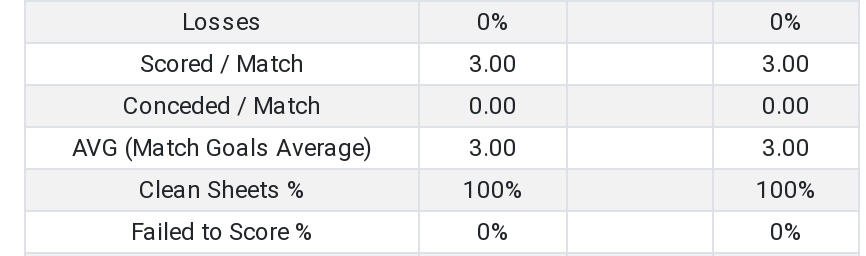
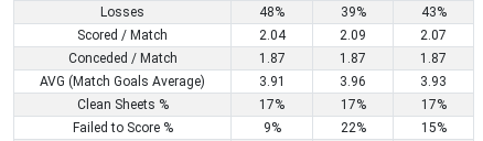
- 0%
- 0%
+ 48%
+ 39%
+ 43%

- 3.00
- 3.00
+ 2.04
+ 2.09
+ 2.07

- 0.00
- 0.00
+ 1.87
+ 1.87
+ 1.87

- 3.00
- 3.00
+ 3.91
+ 3.96
+ 3.93

- 100%
- 100%
+ 17%
+ 17%
+ 17%

- 0%
- 0%
+ 9%
+ 22%
+ 15%
